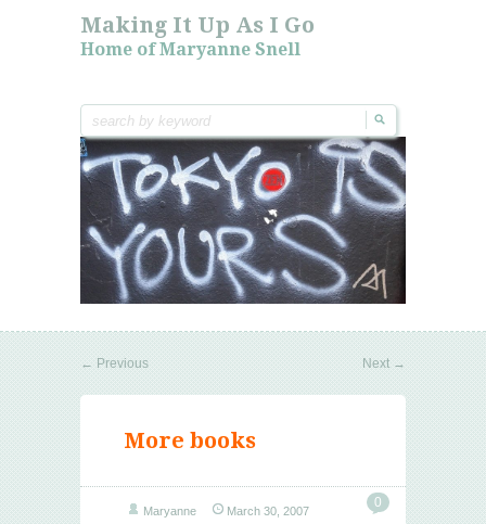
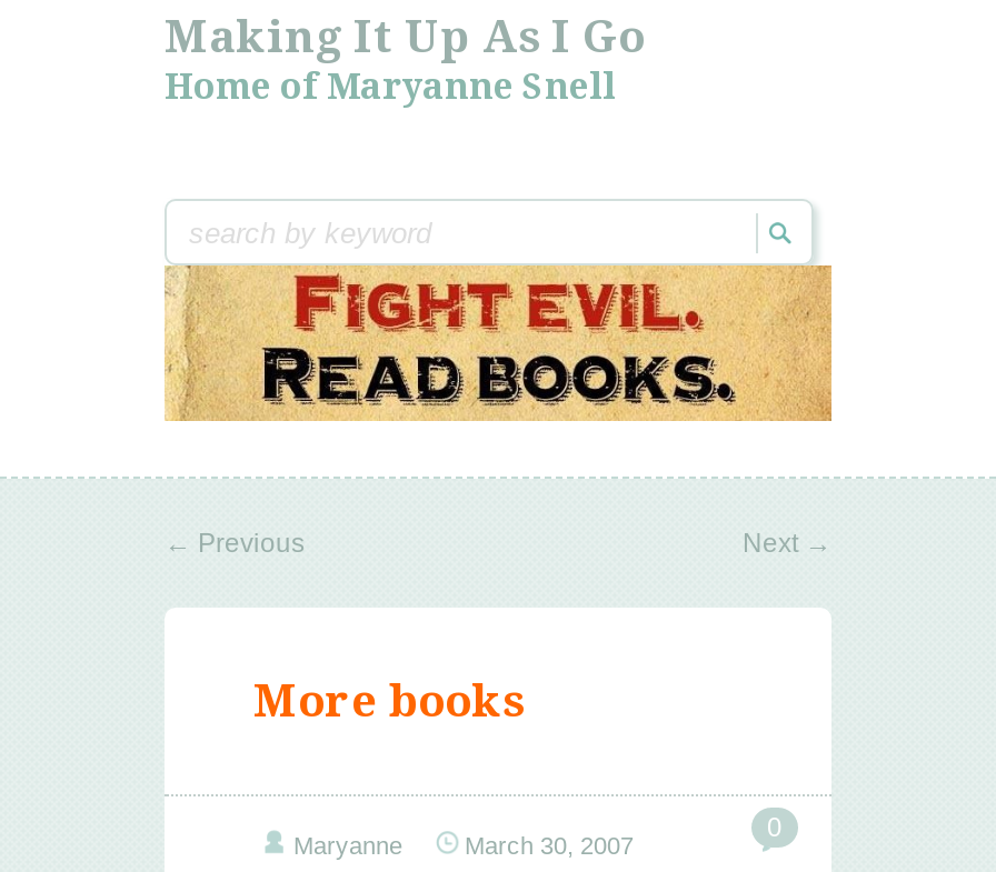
- [image]
+ [image]
